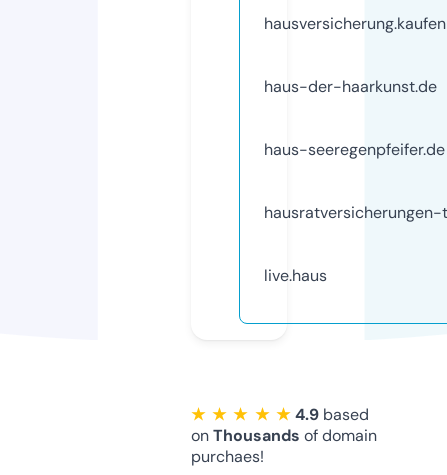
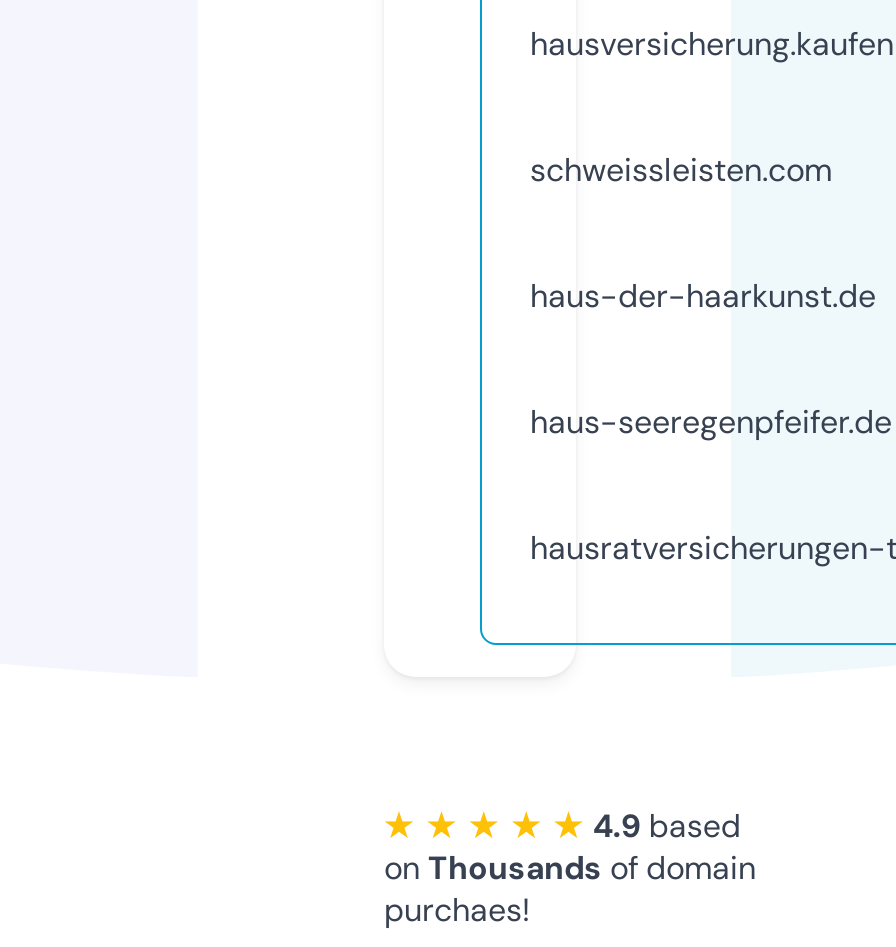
+ schweissleisten.com

moved down: haus-der-haarkunst.de | haus-seeregenpfeifer.de

- live.haus
